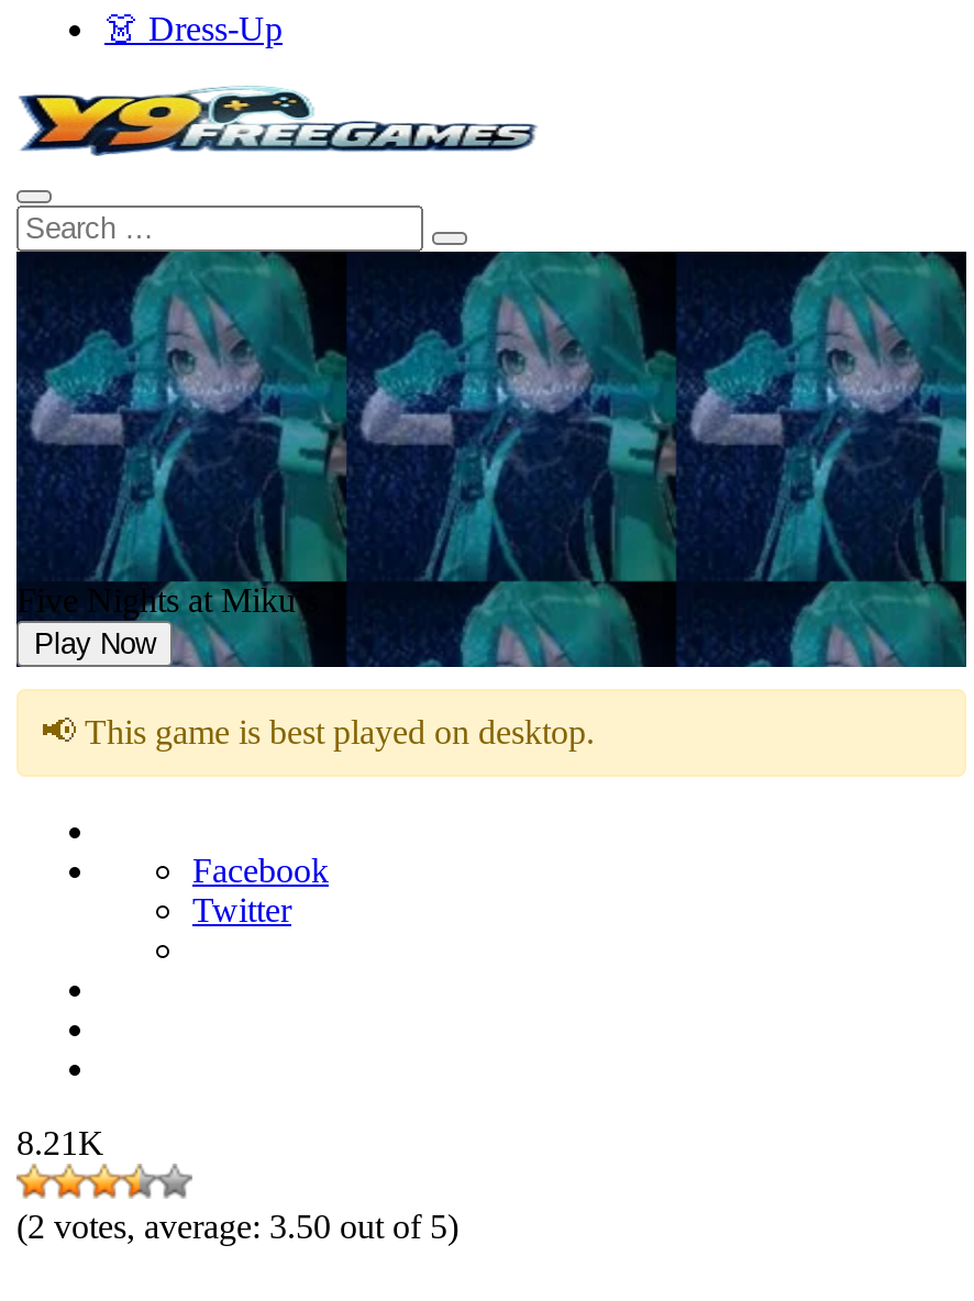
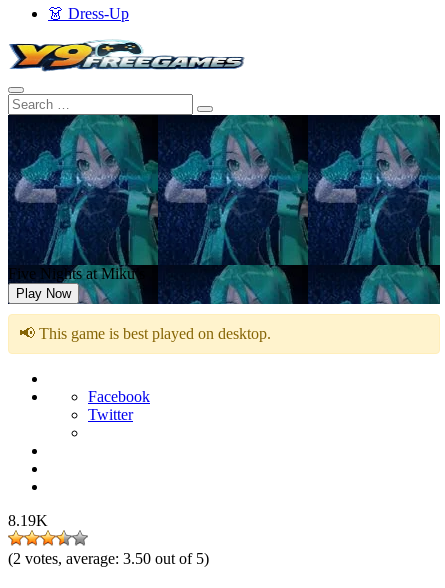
- 8.21K
+ 8.19K
